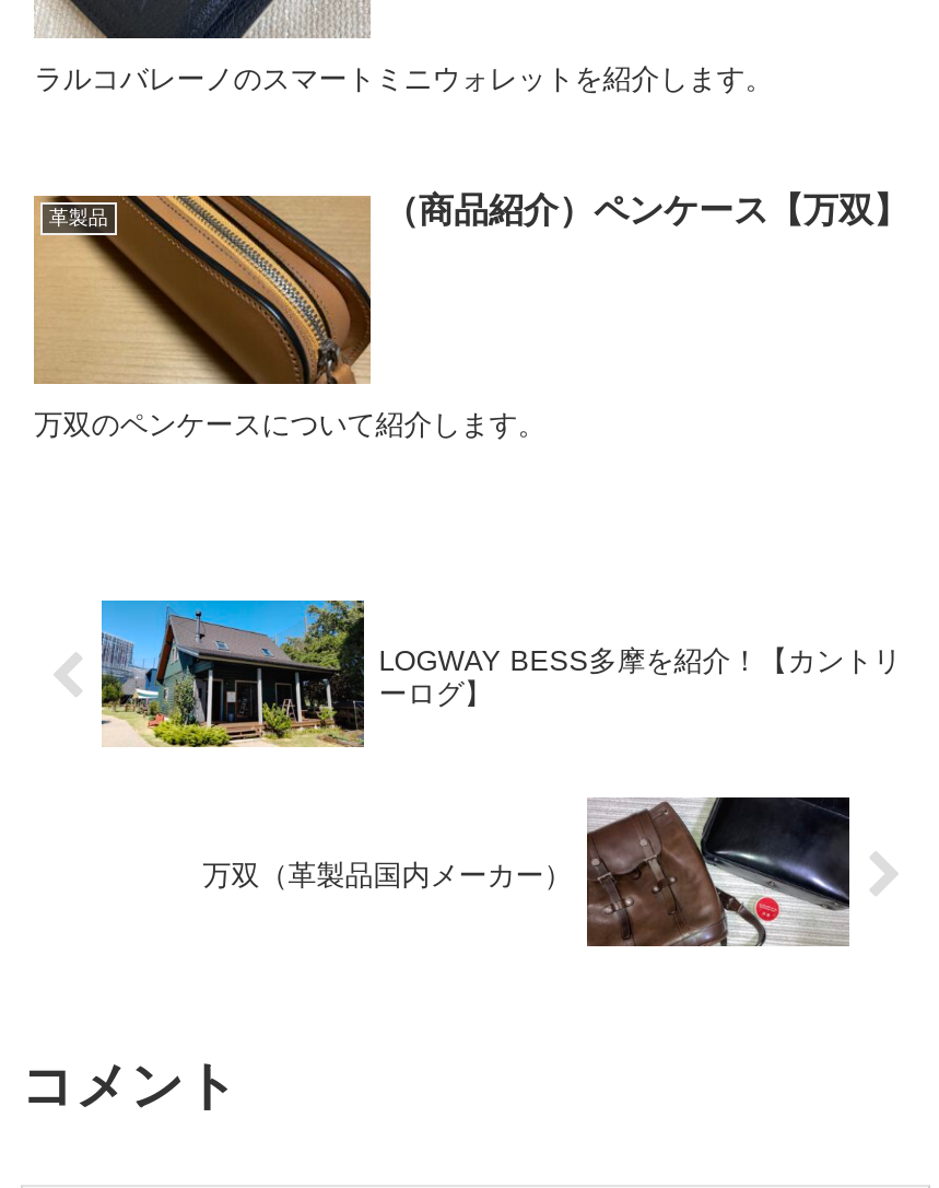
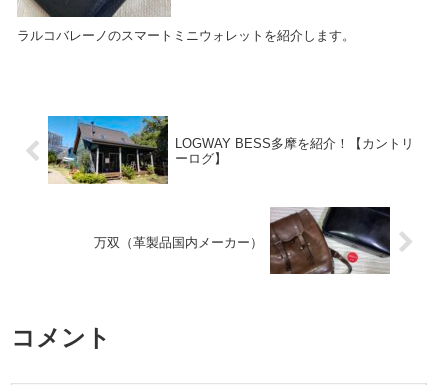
- [image]
- 革製品
- （商品紹介）ペンケース【万双】

- 万双のペンケースについて紹介します。
